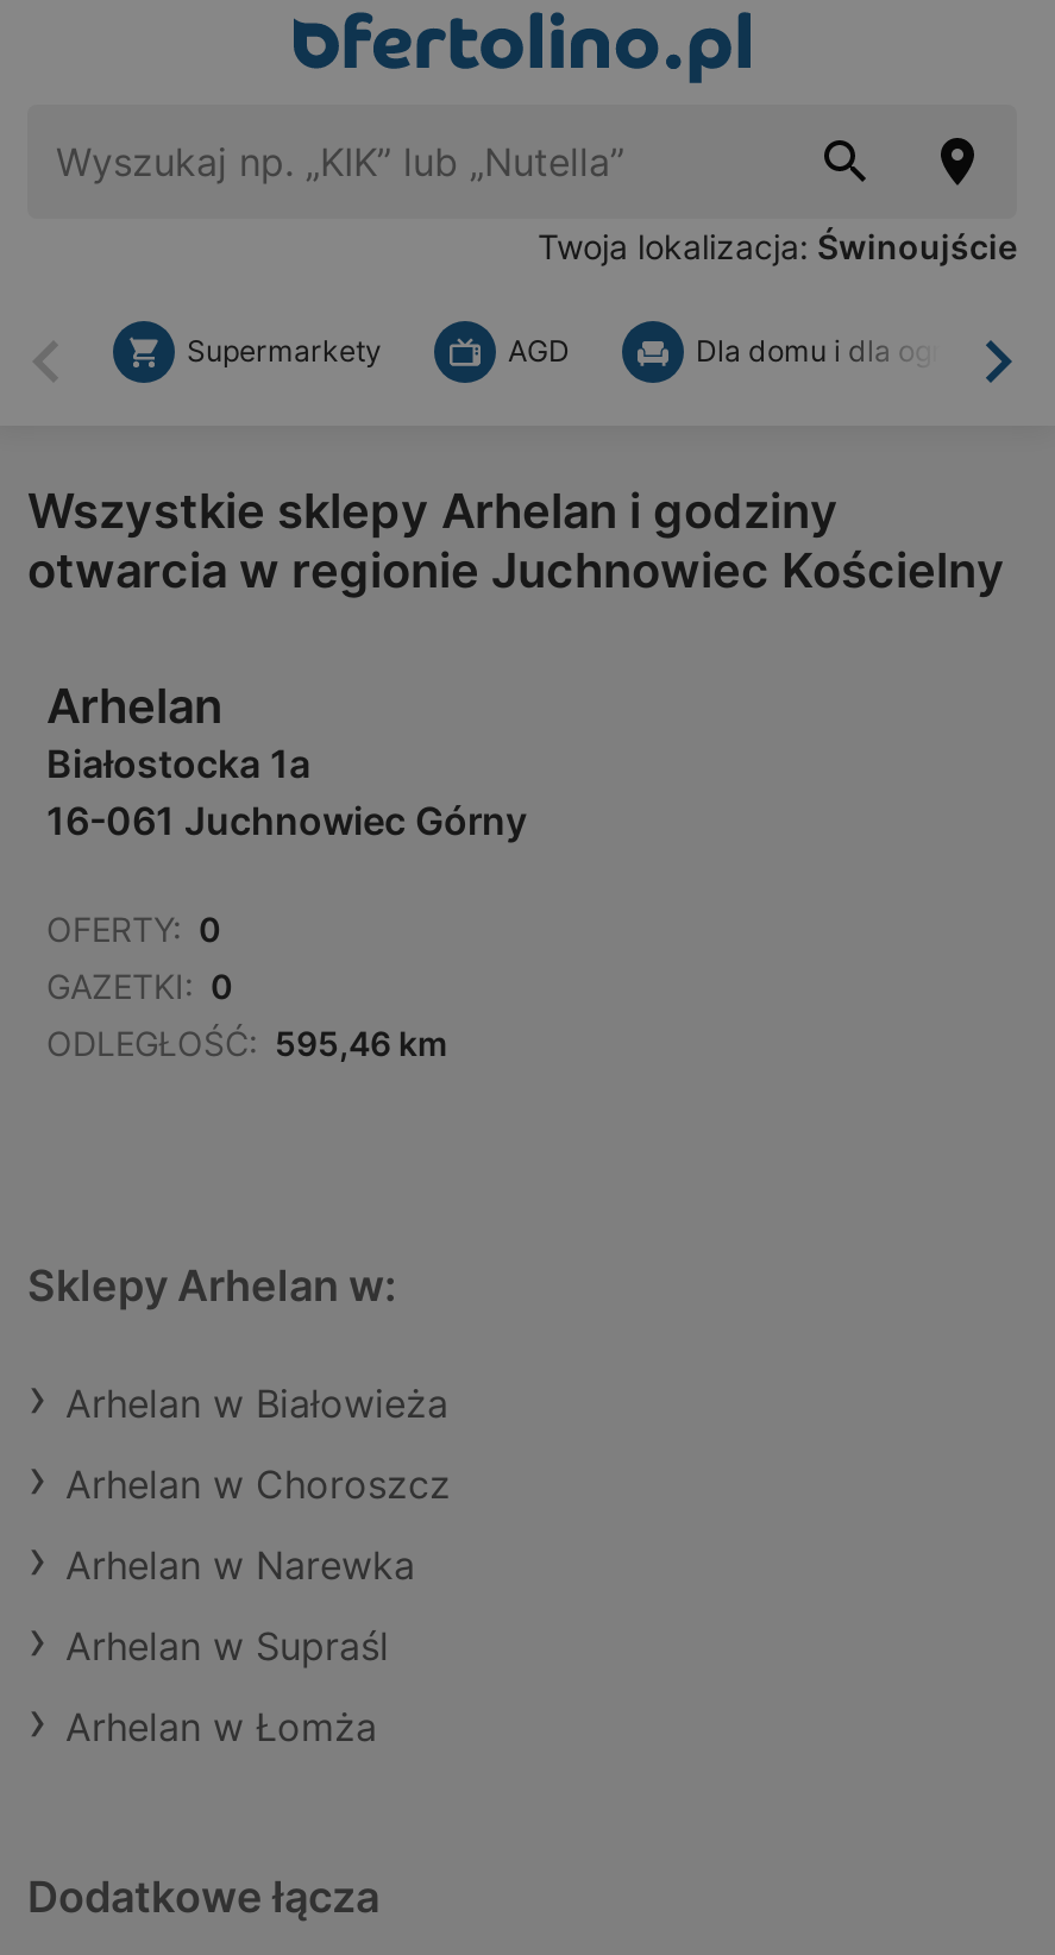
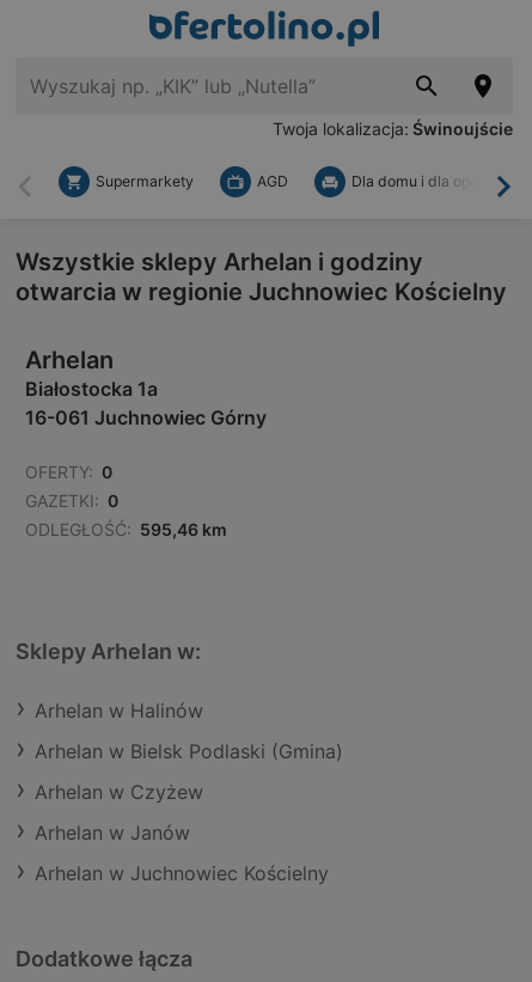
- Arhelan w Białowieża
+ Arhelan w Halinów

- Arhelan w Choroszcz
+ Arhelan w Bielsk Podlaski (Gmina)

- Arhelan w Narewka
+ Arhelan w Czyżew

- Arhelan w Supraśl
+ Arhelan w Janów

- Arhelan w Łomża
+ Arhelan w Juchnowiec Kościelny
